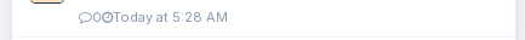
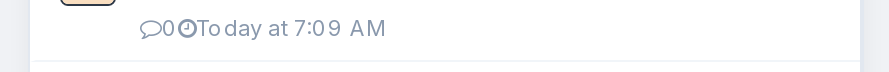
- 0 Today at 5:28 AM
+ 0 Today at 7:09 AM
